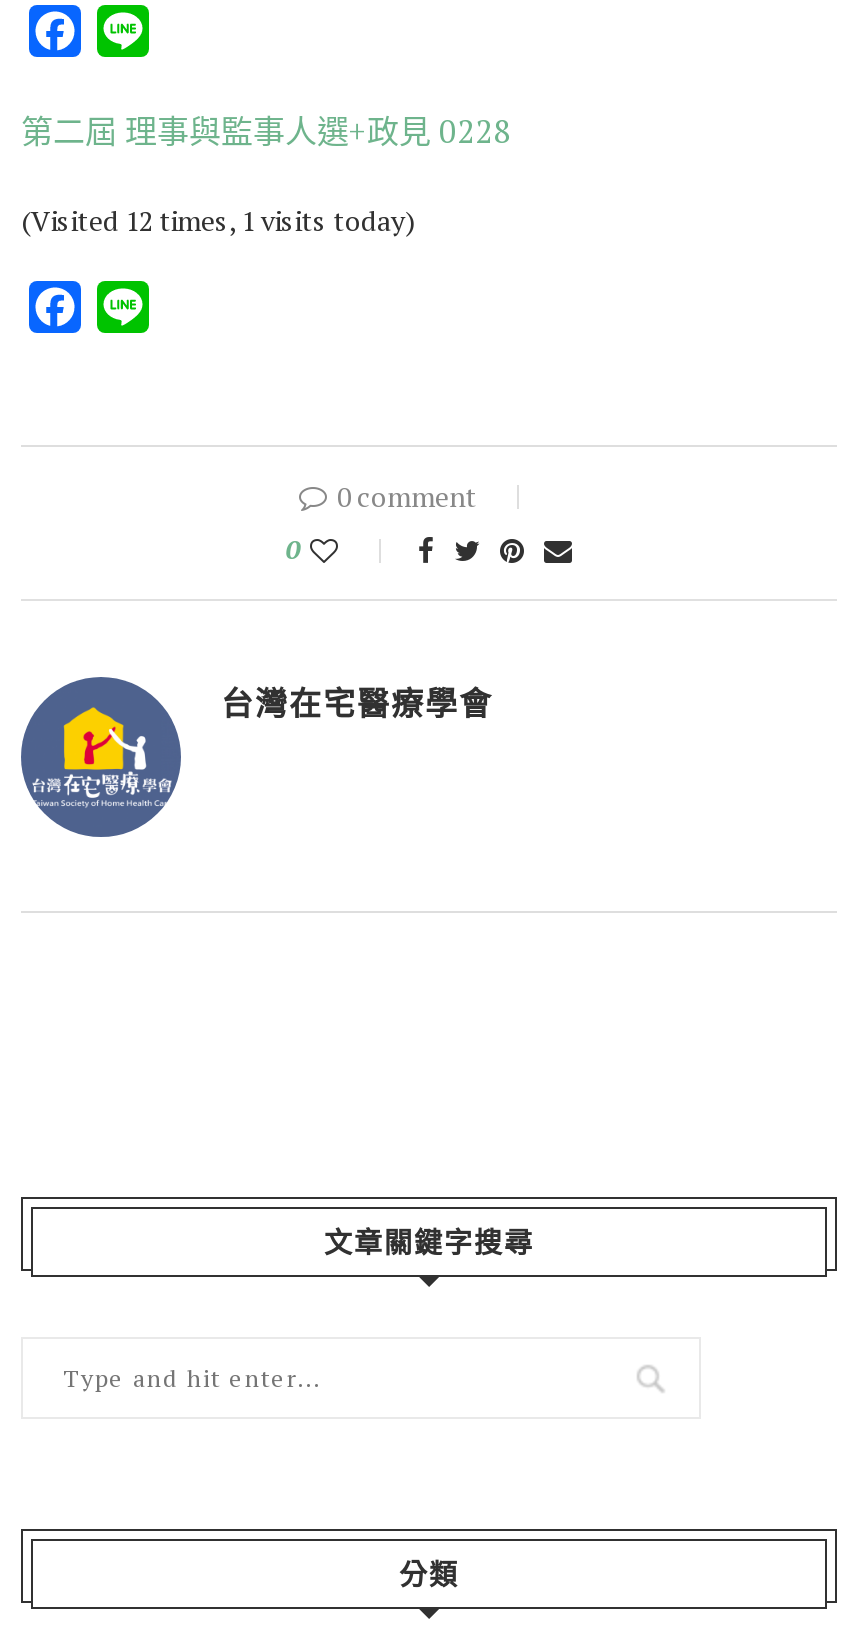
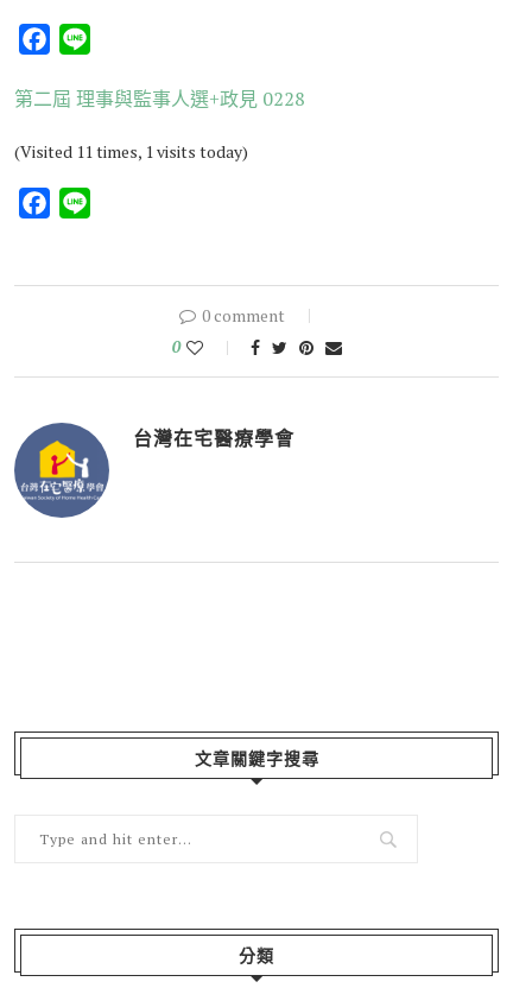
- (Visited 12 times, 1 visits today)
+ (Visited 11 times, 1 visits today)
